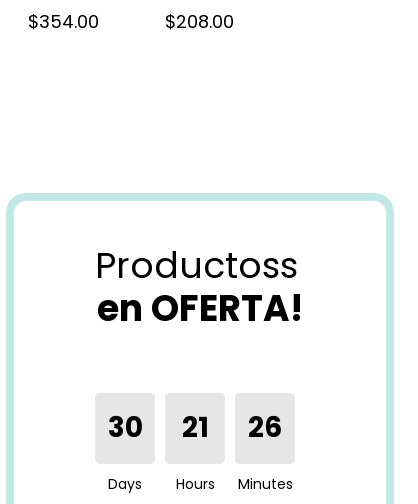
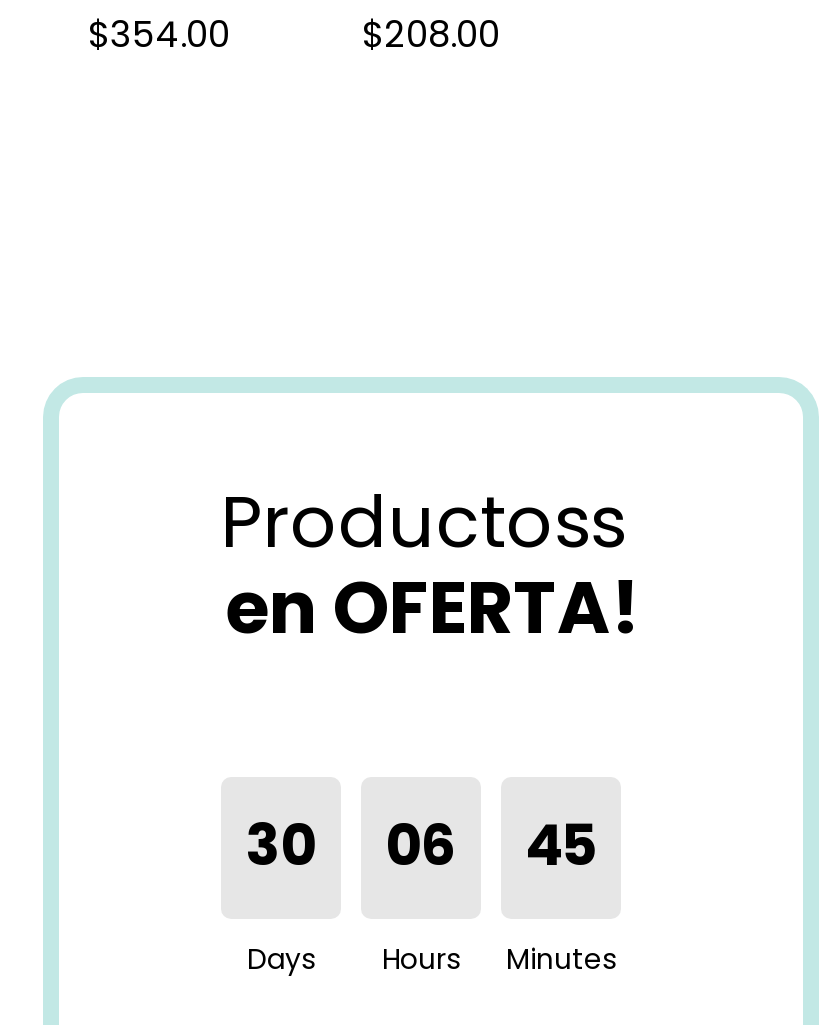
- 21
+ 06

- 26
+ 45
